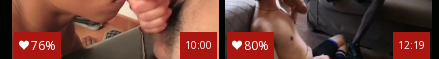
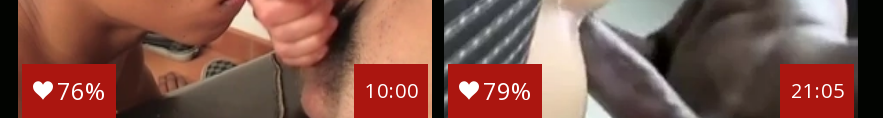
- 80%
- 12:19
+ 79%
+ 21:05
